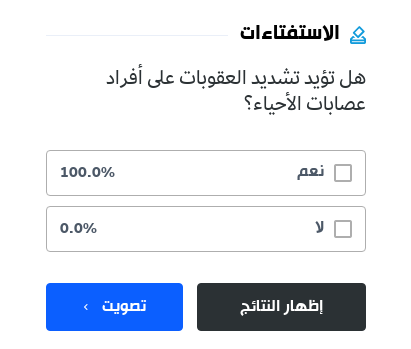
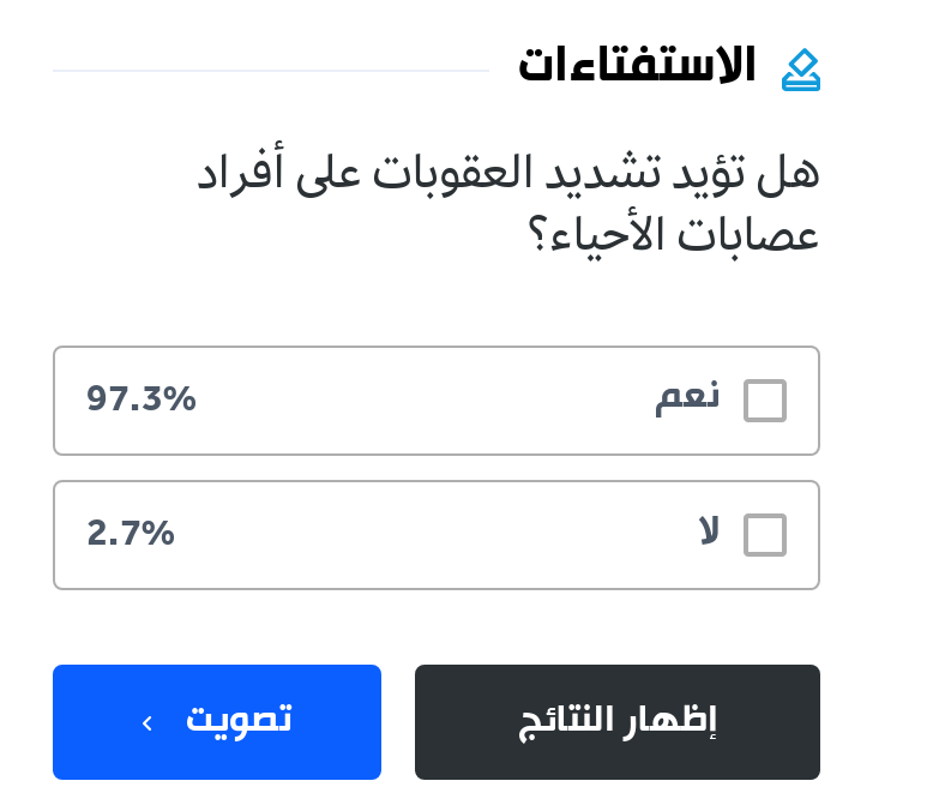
- 100.0%
+ 97.3%

- 0.0%
+ 2.7%
